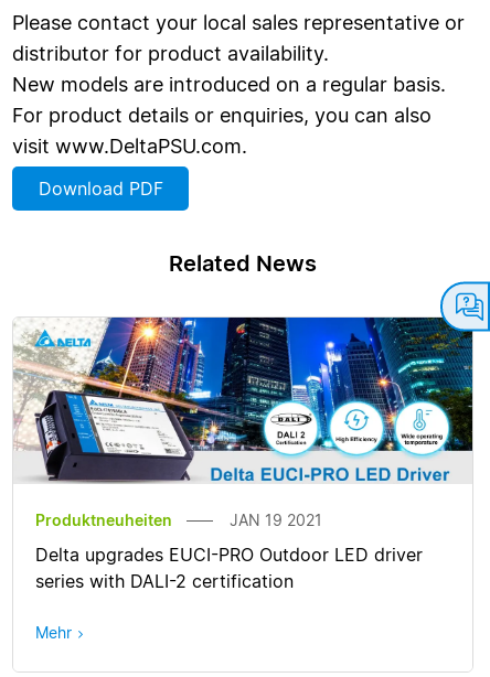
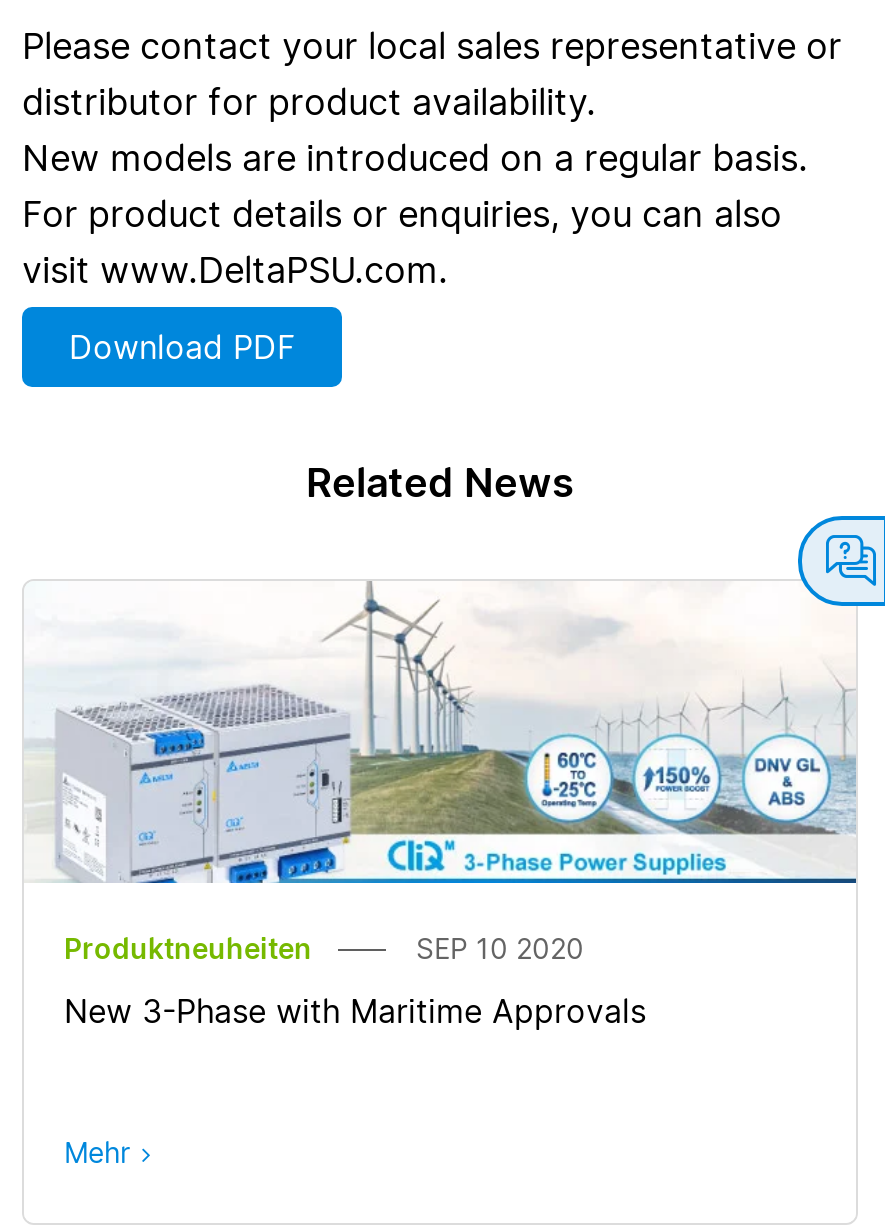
- [image]
- JAN 19 2021
+ [image]
+ SEP 10 2020

- Delta upgrades EUCI-PRO Outdoor LED driver
- series with DALI-2 certification
+ New 3-Phase with Maritime Approvals
